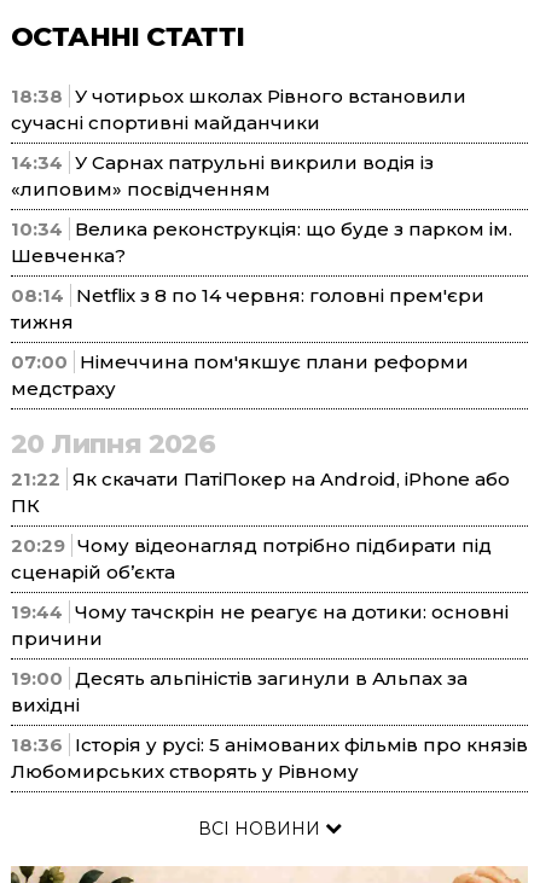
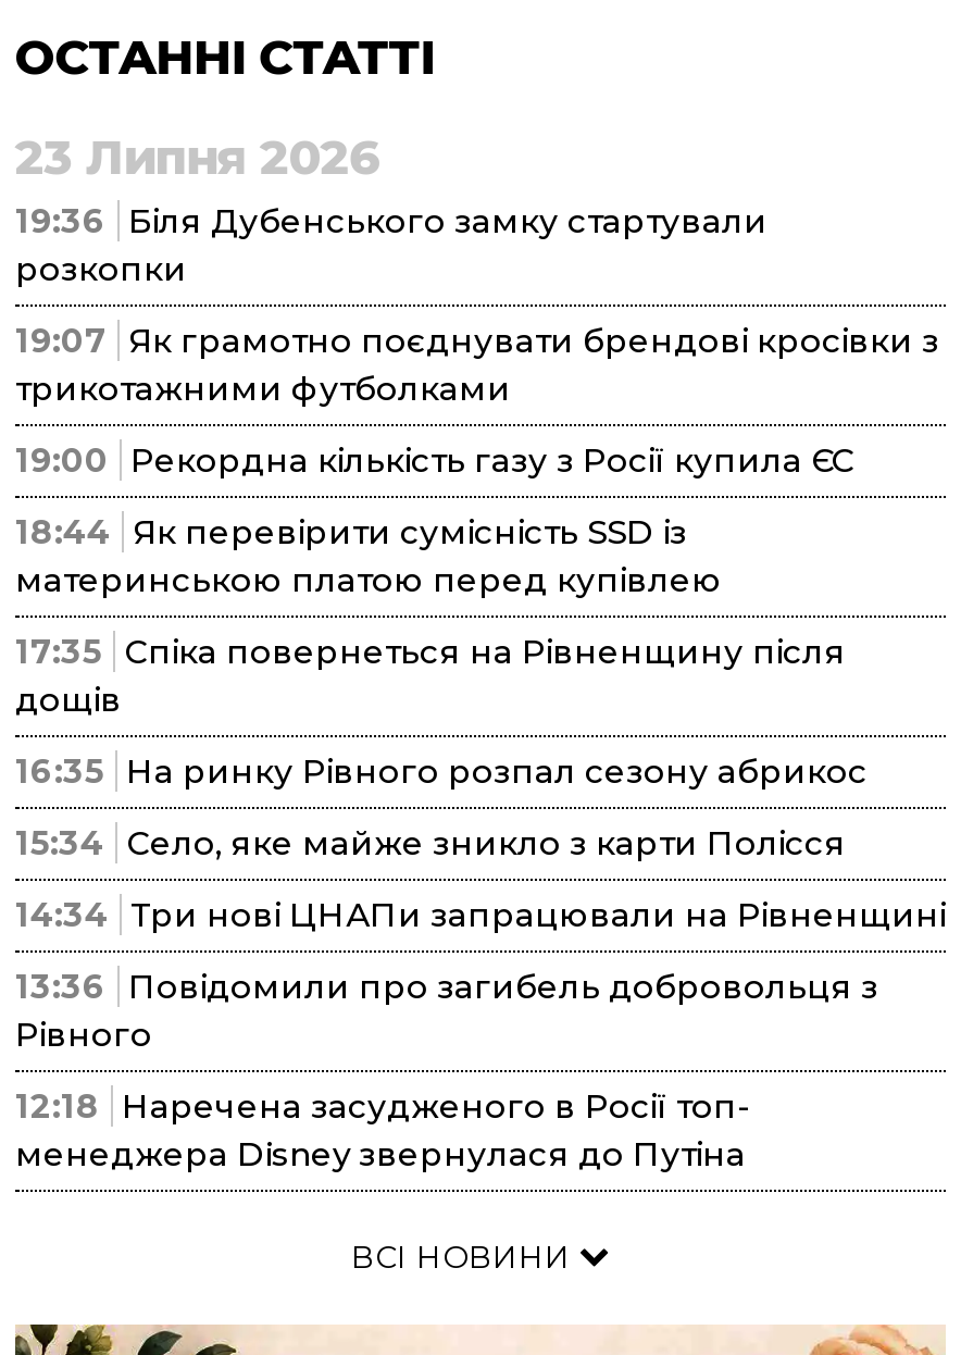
- 18:38 У чотирьох школах Рівного встановили
- сучасні спортивні майданчики
+ 23 Липня 2026
+ 19:36 Біля Дубенського замку стартували
+ розкопки

- 14:34 У Сарнах патрульні викрили водія із
- «липовим» посвідченням
+ 19:07 Як грамотно поєднувати брендові кросівки з
+ трикотажними футболками

- 10:34 Велика реконструкція: що буде з парком ім.
- Шевченка?
+ 19:00 Рекордна кількість газу з Росії купила ЄС

- 08:14 Netflix з 8 по 14 червня: головні прем'єри
- тижня
+ 18:44 Як перевірити сумісність SSD із
+ материнською платою перед купівлею

- 07:00 Німеччина пом'якшує плани реформи
- медстраху
+ 17:35 Спіка повернеться на Рівненщину після
+ дощів

- 20 Липня 2026
- 21:22 Як скачати ПатіПокер на Android, iPhone або
- ПК
+ 16:35 На ринку Рівного розпал сезону абрикос

- 20:29 Чому відеонагляд потрібно підбирати під
- сценарій об’єкта
+ 15:34 Село, яке майже зникло з карти Полісся

- 19:44 Чому тачскрін не реагує на дотики: основні
- причини
+ 14:34 Три нові ЦНАПи запрацювали на Рівненщині

- 19:00 Десять альпіністів загинули в Альпах за
- вихідні
+ 13:36 Повідомили про загибель добровольця з
+ Рівного

- 18:36 Історія у русі: 5 анімованих фільмів про князів
- Любомирських створять у Рівному
+ 12:18 Наречена засудженого в Росії топ-
+ менеджера Disney звернулася до Путіна
